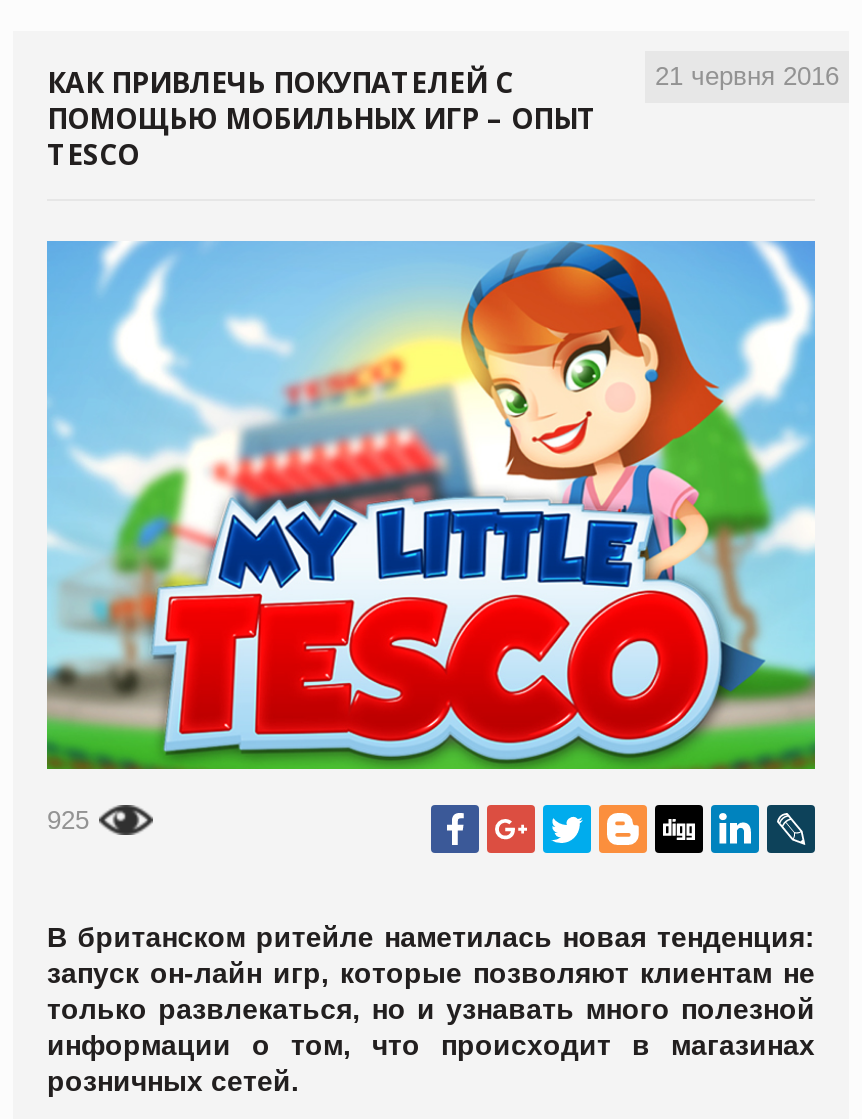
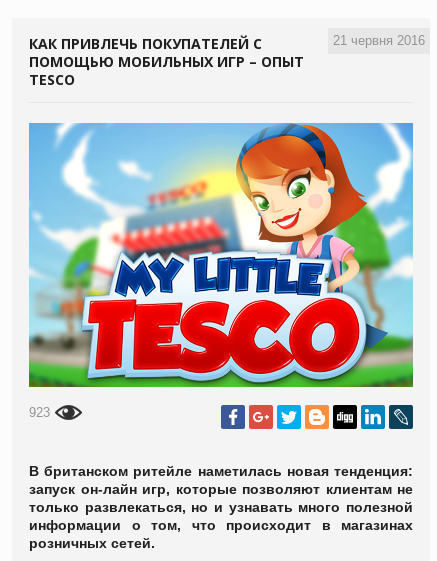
- 925
+ 923
